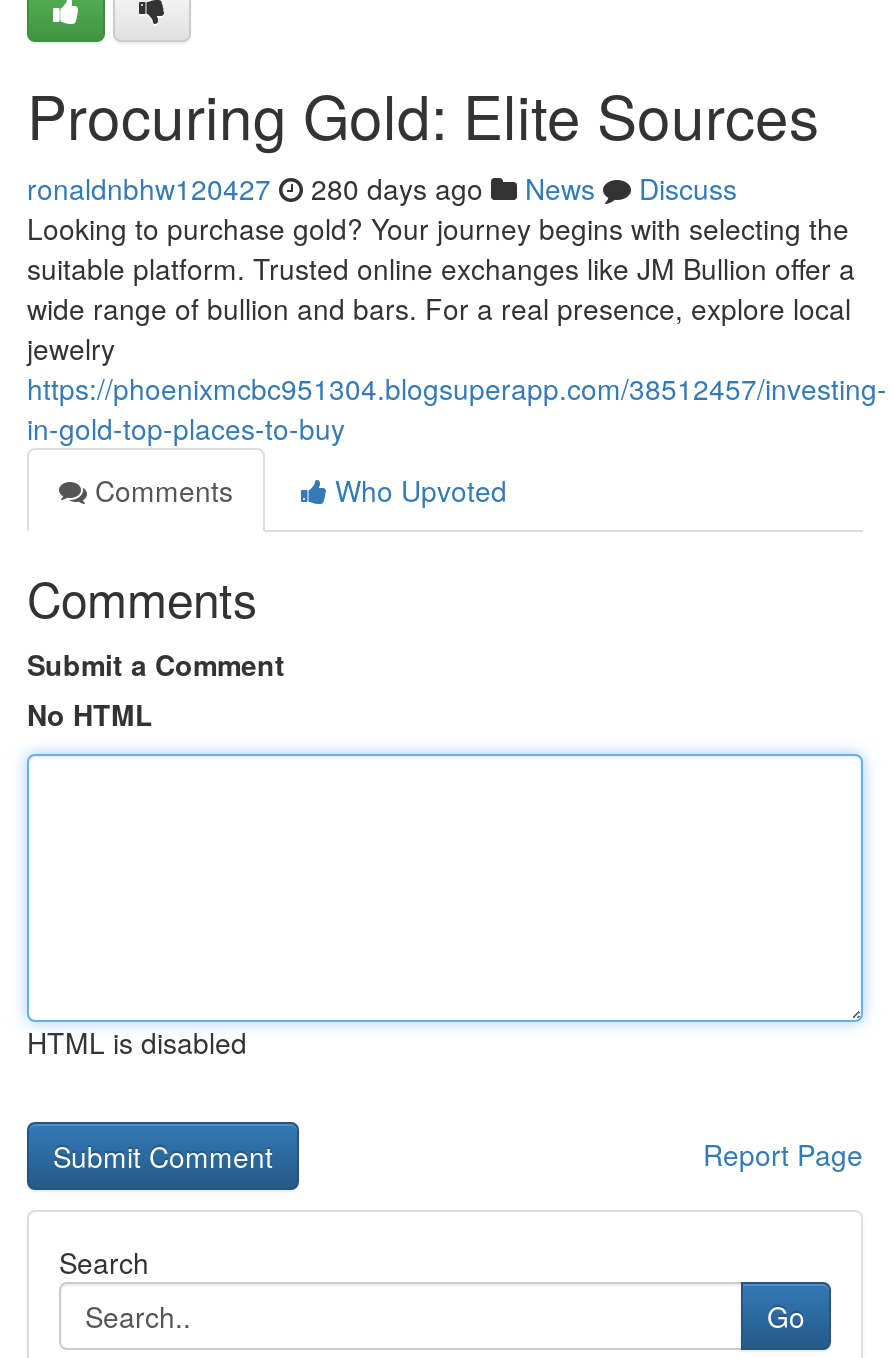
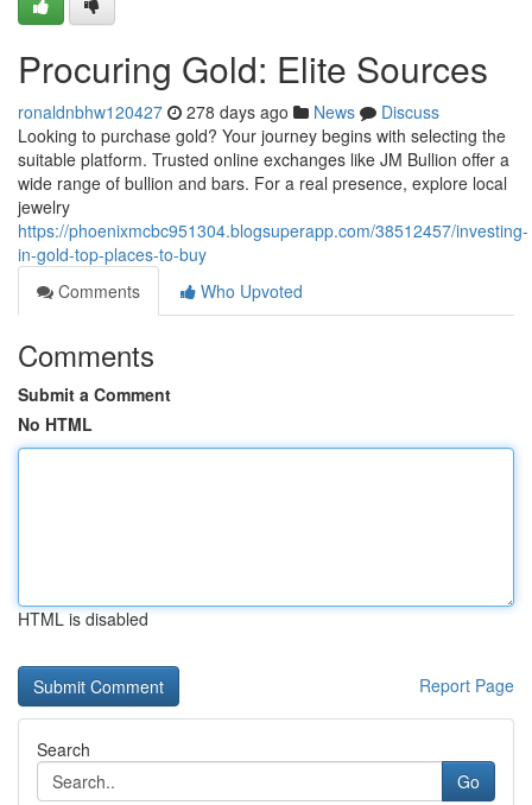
- ronaldnbhw120427 280 days ago News Discuss
+ ronaldnbhw120427 278 days ago News Discuss
